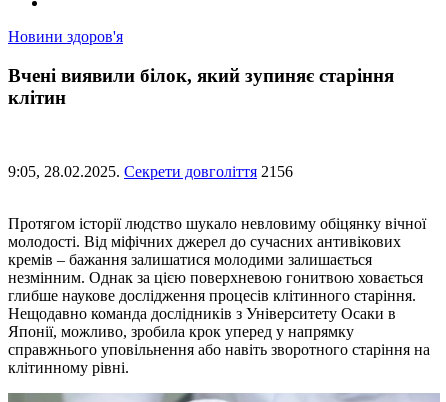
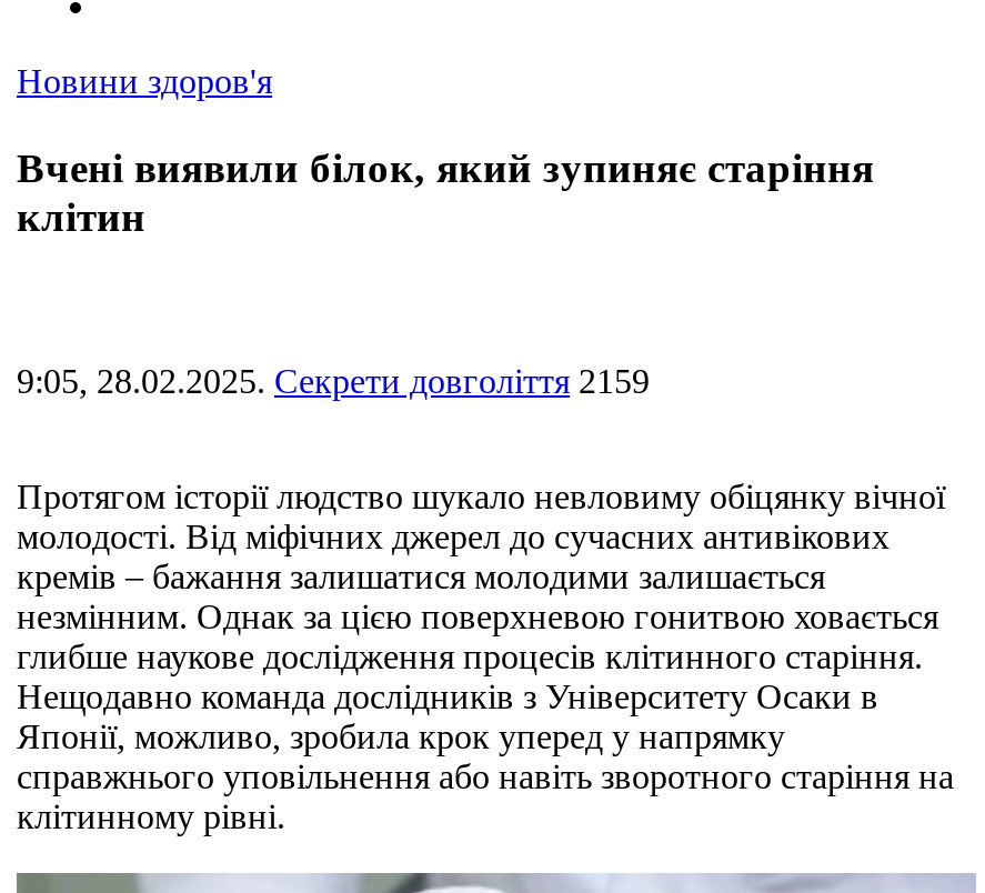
- 9:05, 28.02.2025. Секрети довголіття 2156
+ 9:05, 28.02.2025. Секрети довголіття 2159
